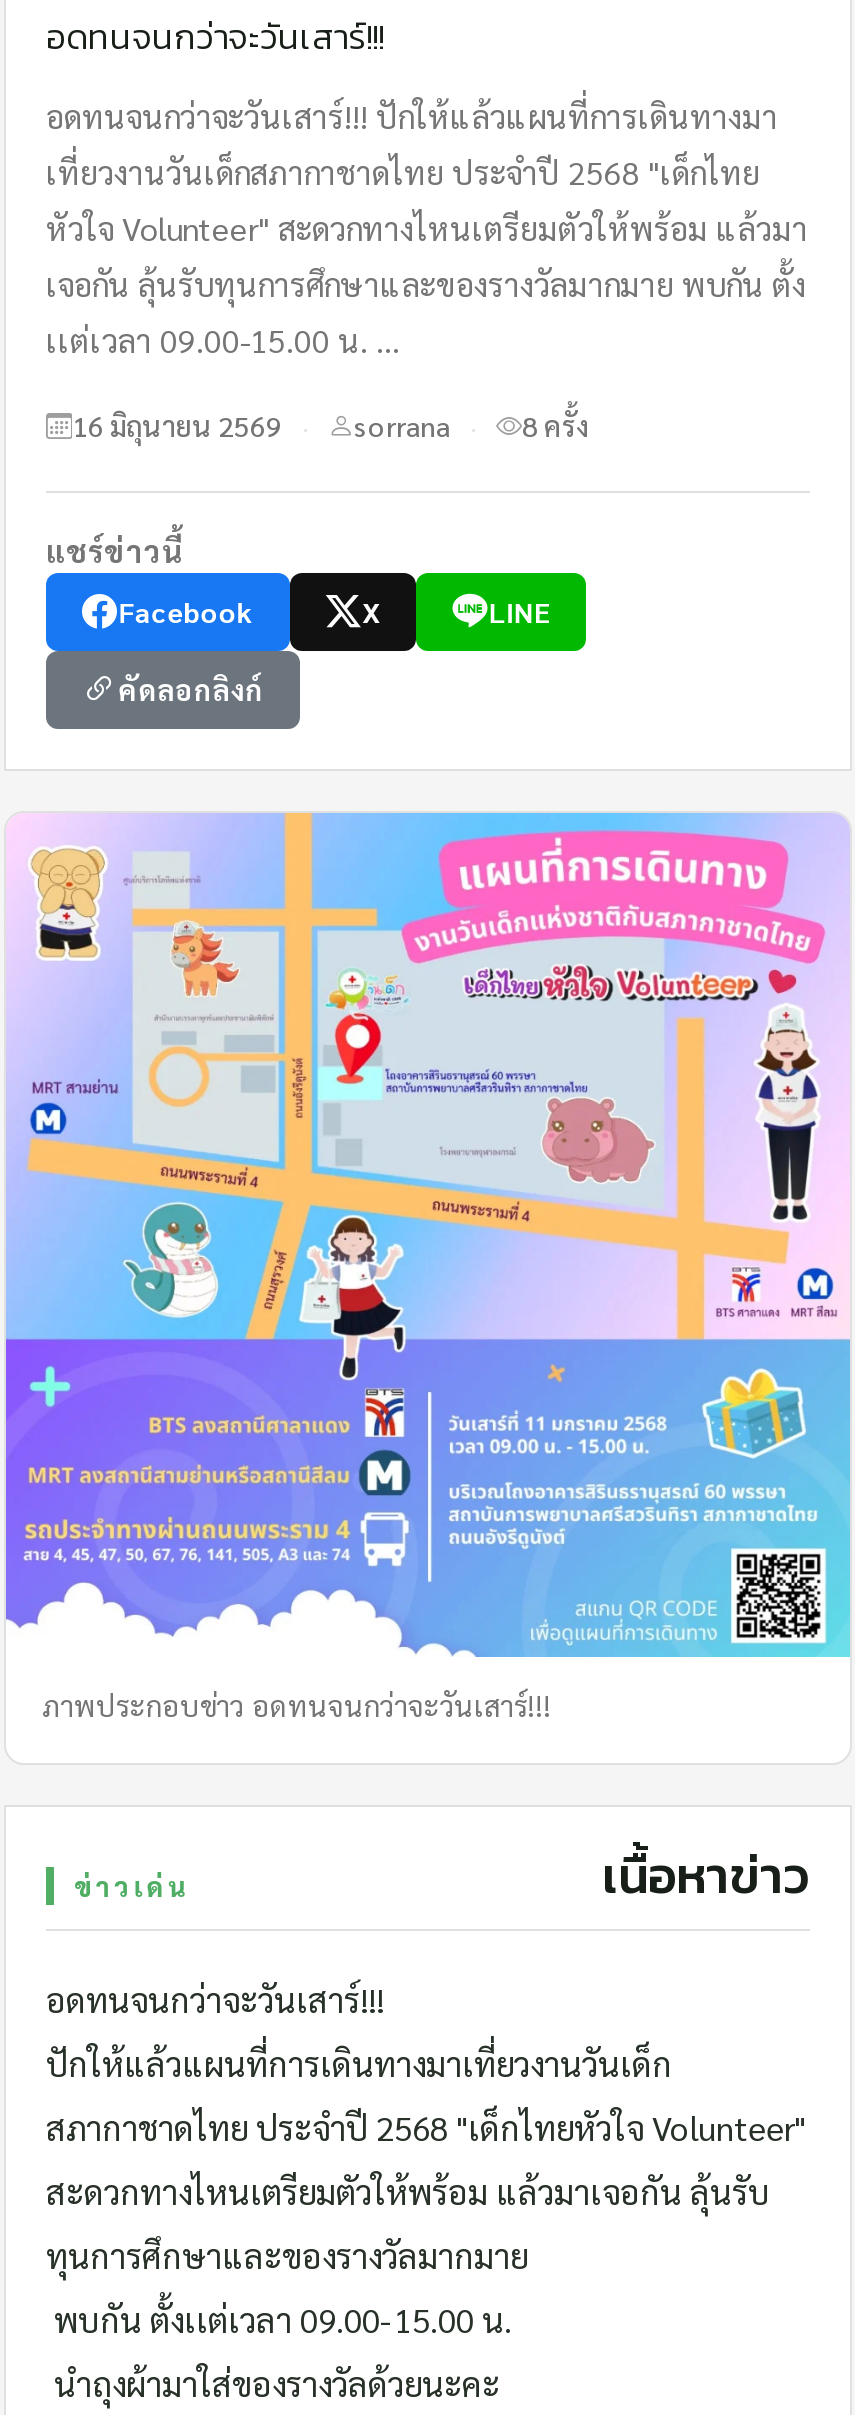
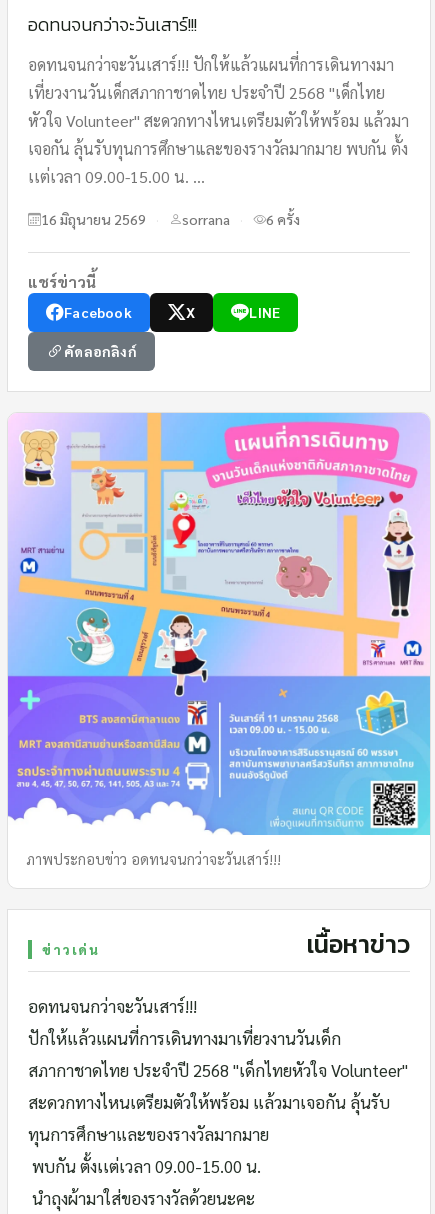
- 16 มิถุนายน 2569 · sorrana · 8 ครั้ง
+ 16 มิถุนายน 2569 · sorrana · 6 ครั้ง
